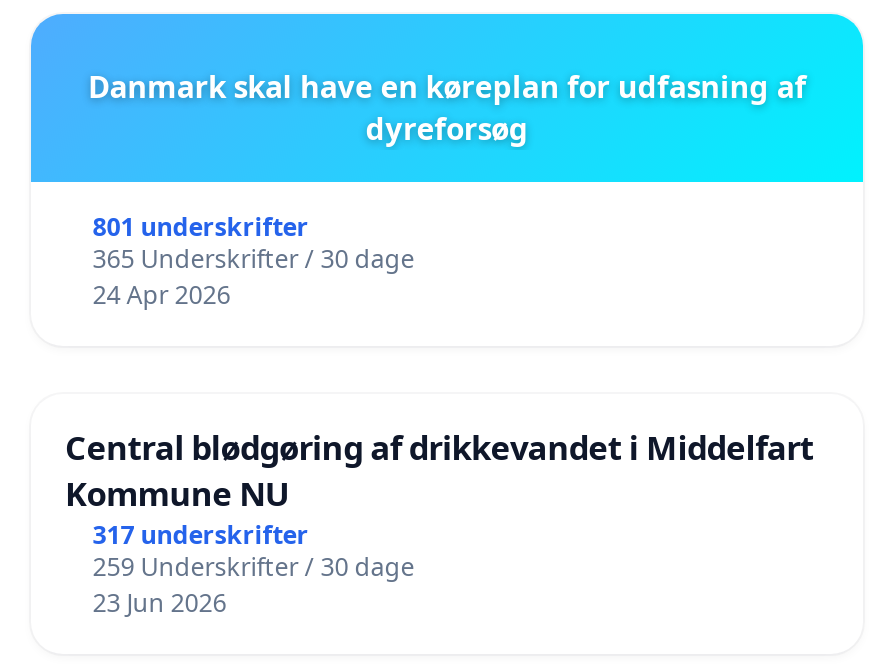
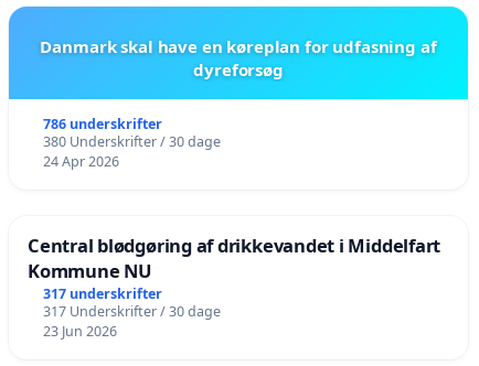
- 801 underskrifter
+ 786 underskrifter

- 365 Underskrifter / 30 dage
+ 380 Underskrifter / 30 dage

- 259 Underskrifter / 30 dage
+ 317 Underskrifter / 30 dage
